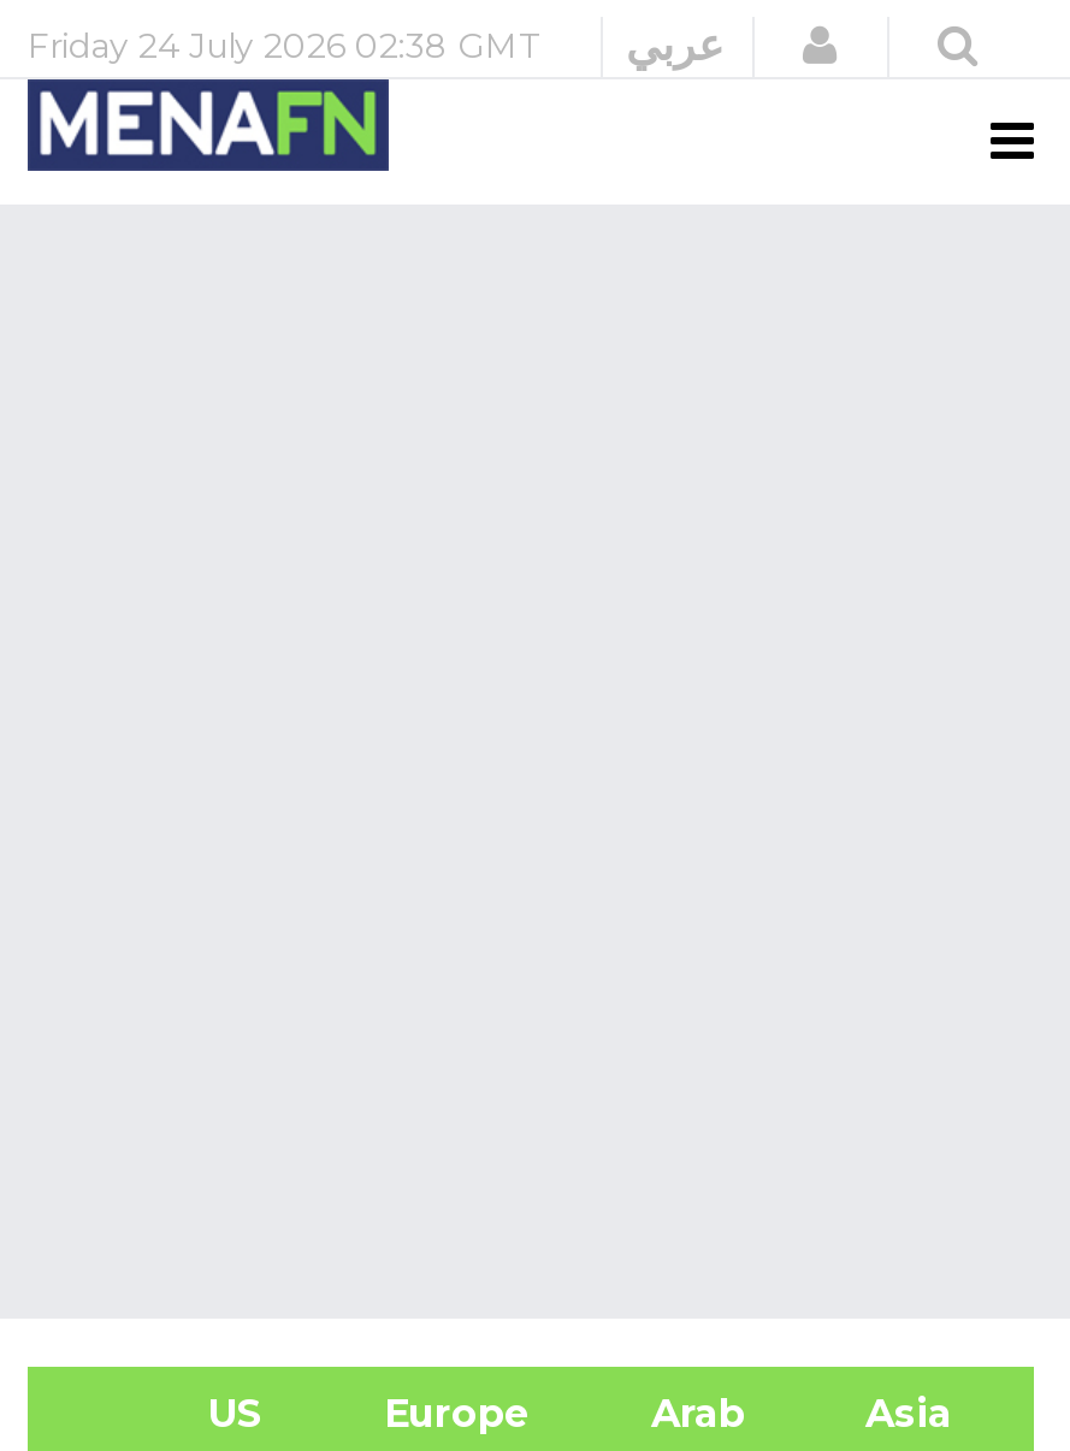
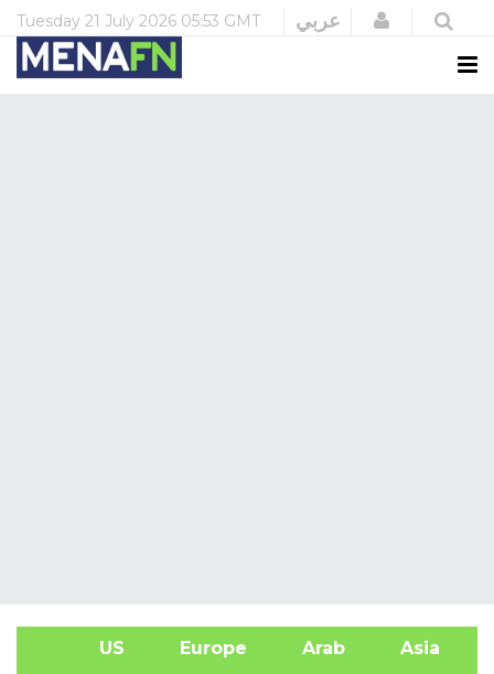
- Friday 24 July 2026 02:38 GMT
+ Tuesday 21 July 2026 05:53 GMT
